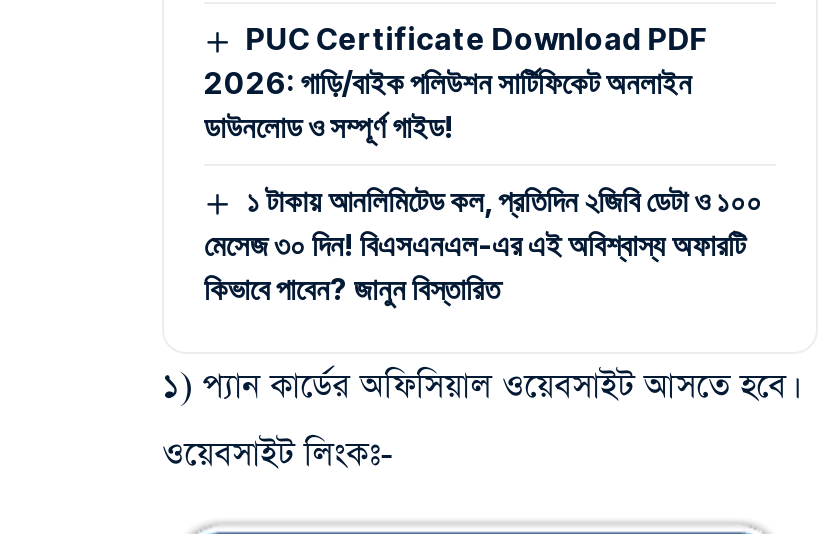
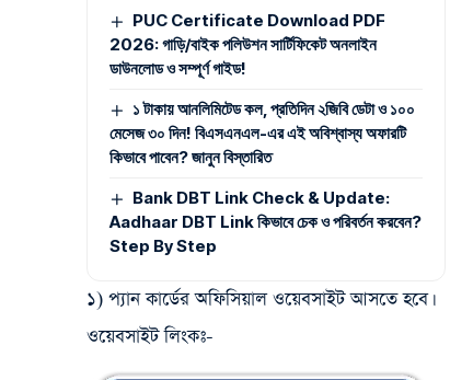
+ Bank DBT Link Check & Update:
+ Aadhaar DBT Link কিভাবে চেক ও পরিবর্তন করবেন?
+ Step By Step
